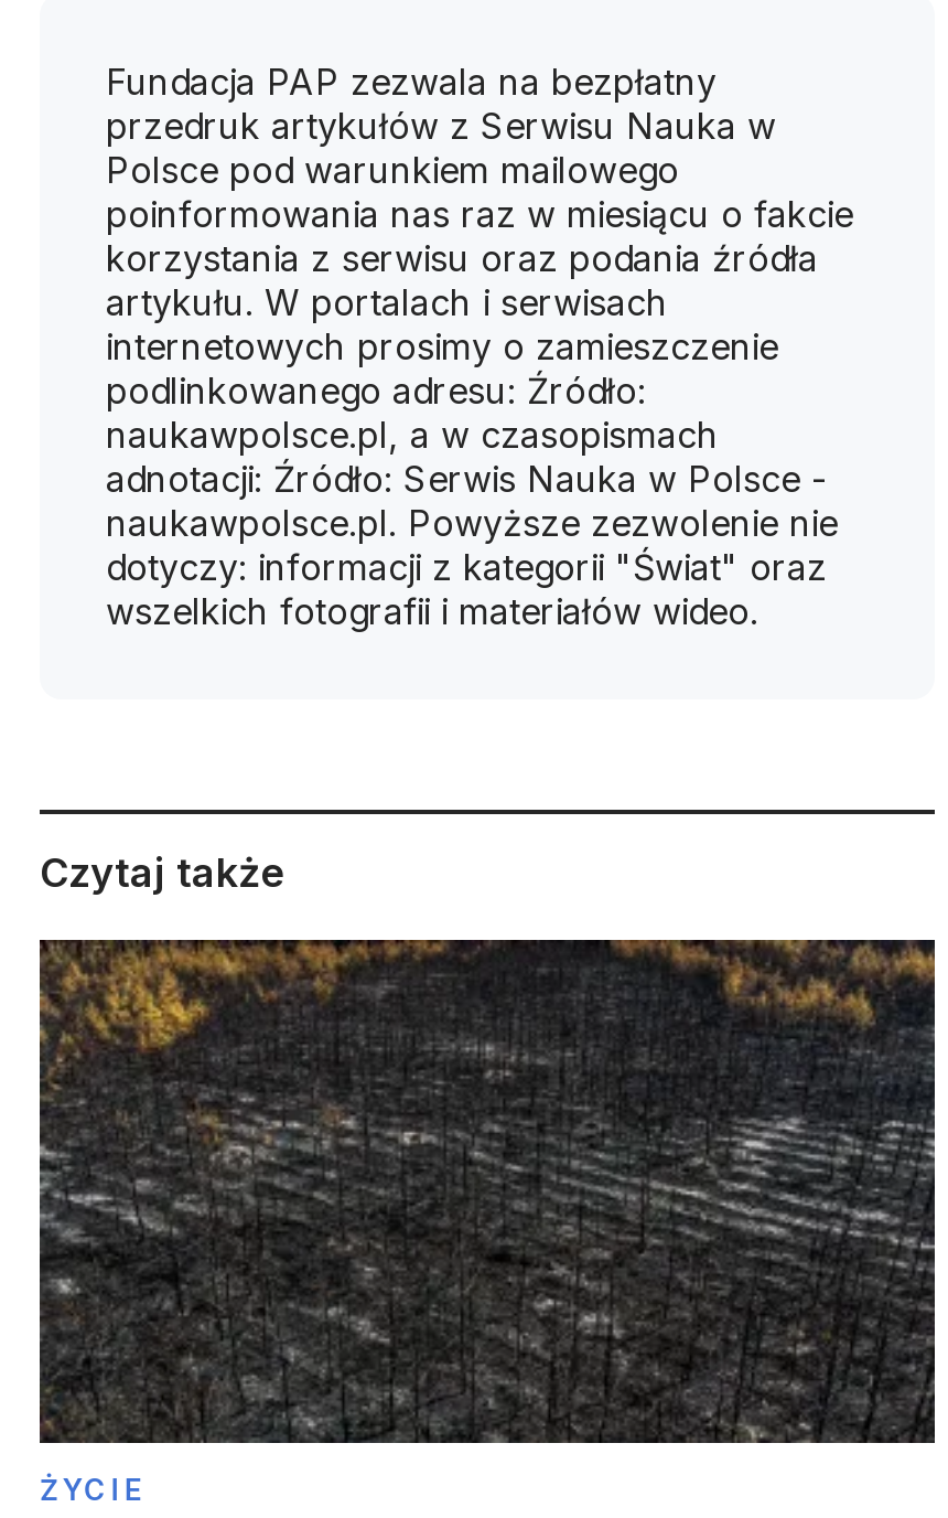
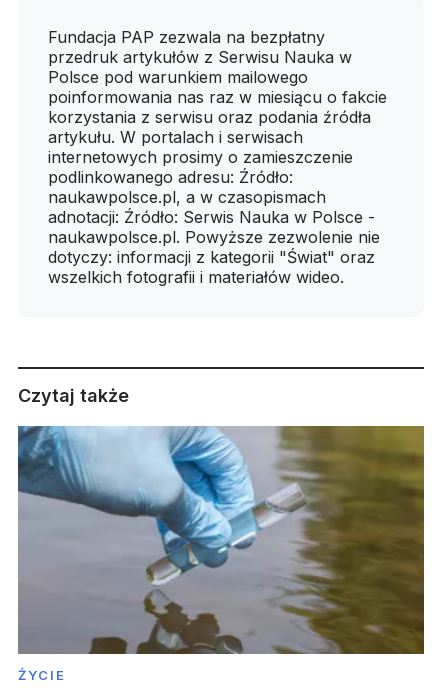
- [image]
+ [image]
